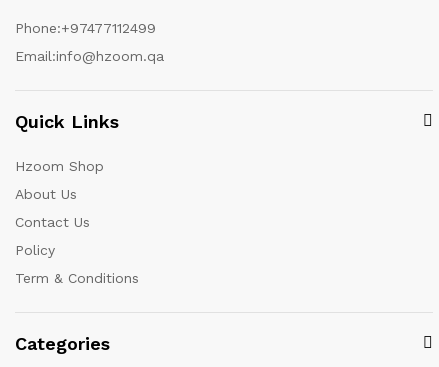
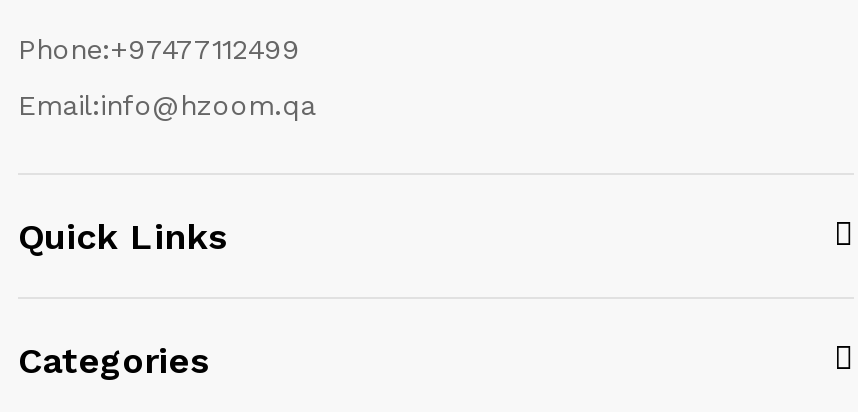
- Hzoom Shop
- About Us
- Contact Us
- Policy
- Term & Conditions
